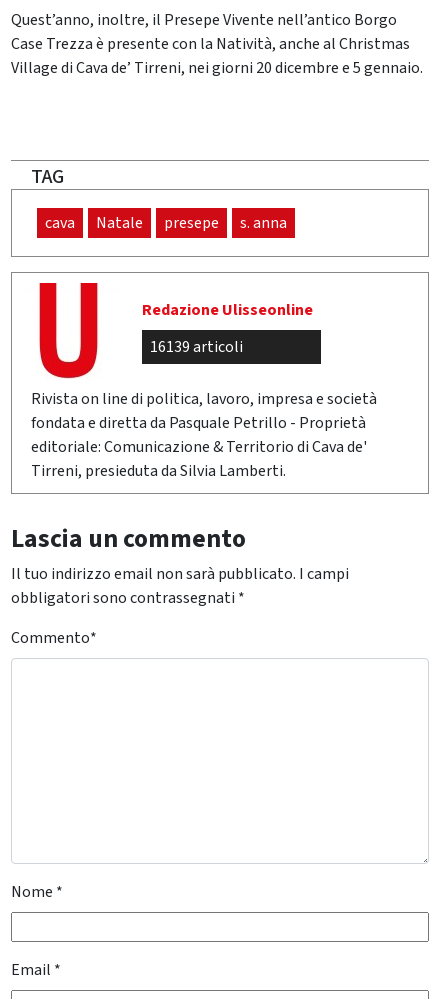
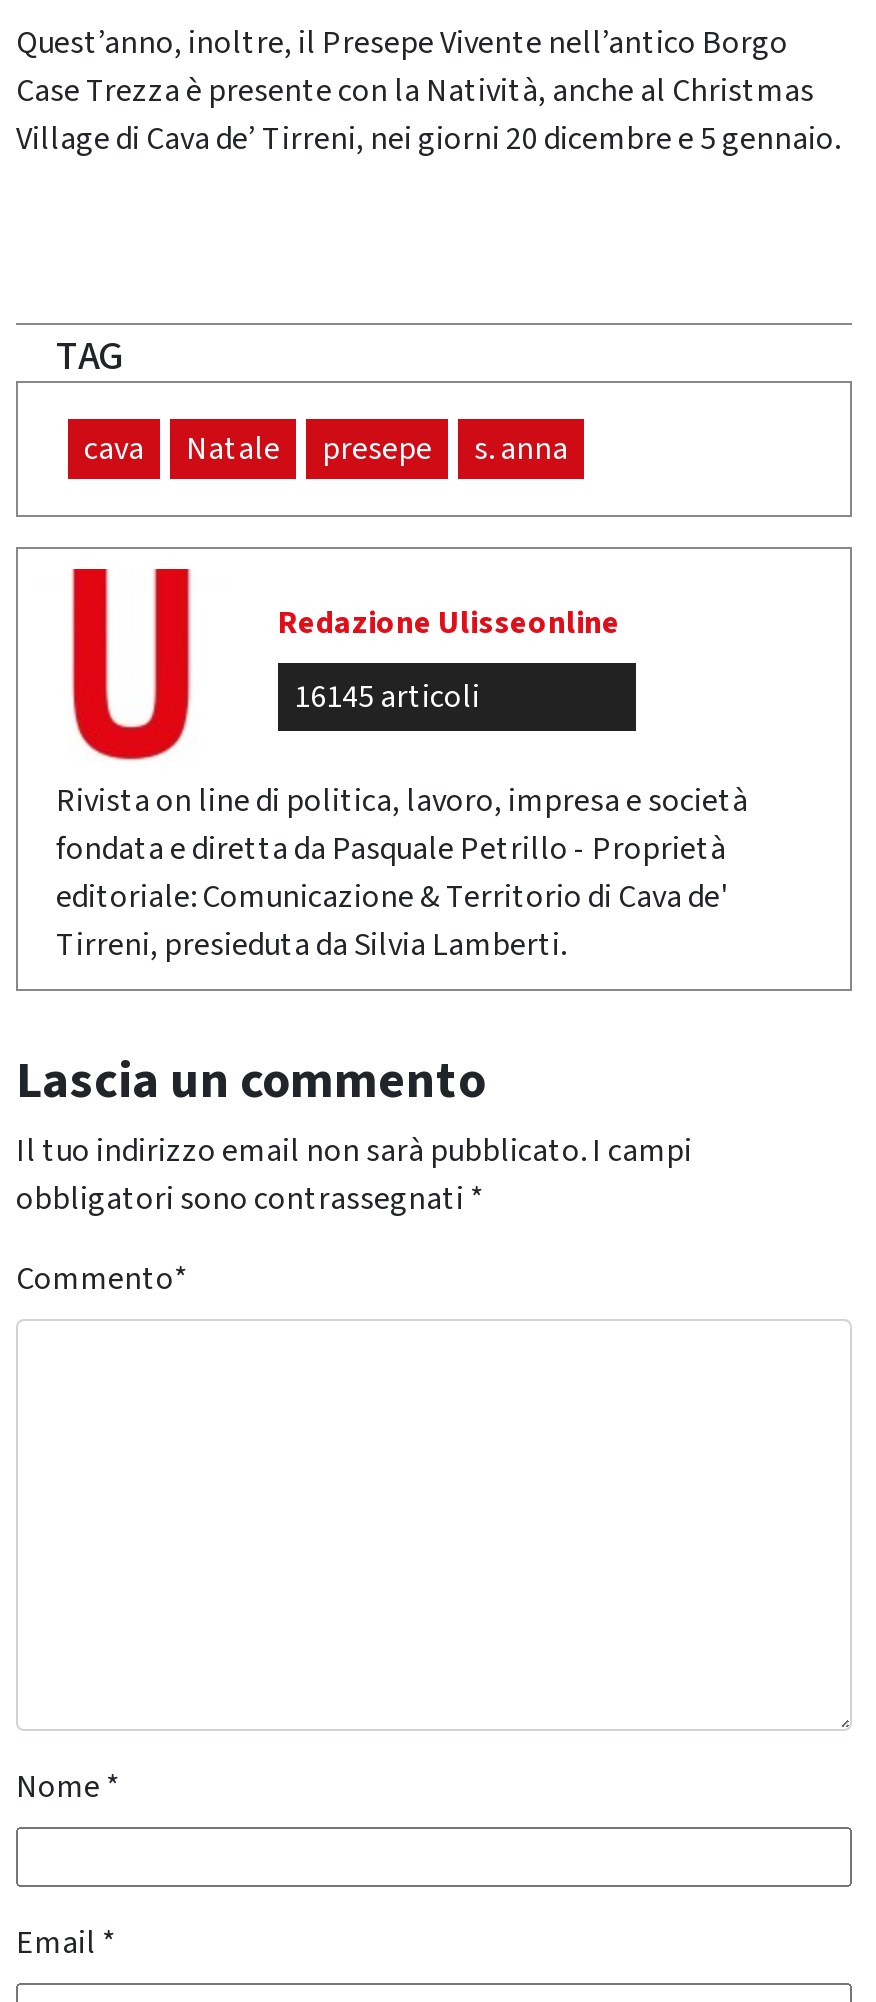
- 16139 articoli
+ 16145 articoli
